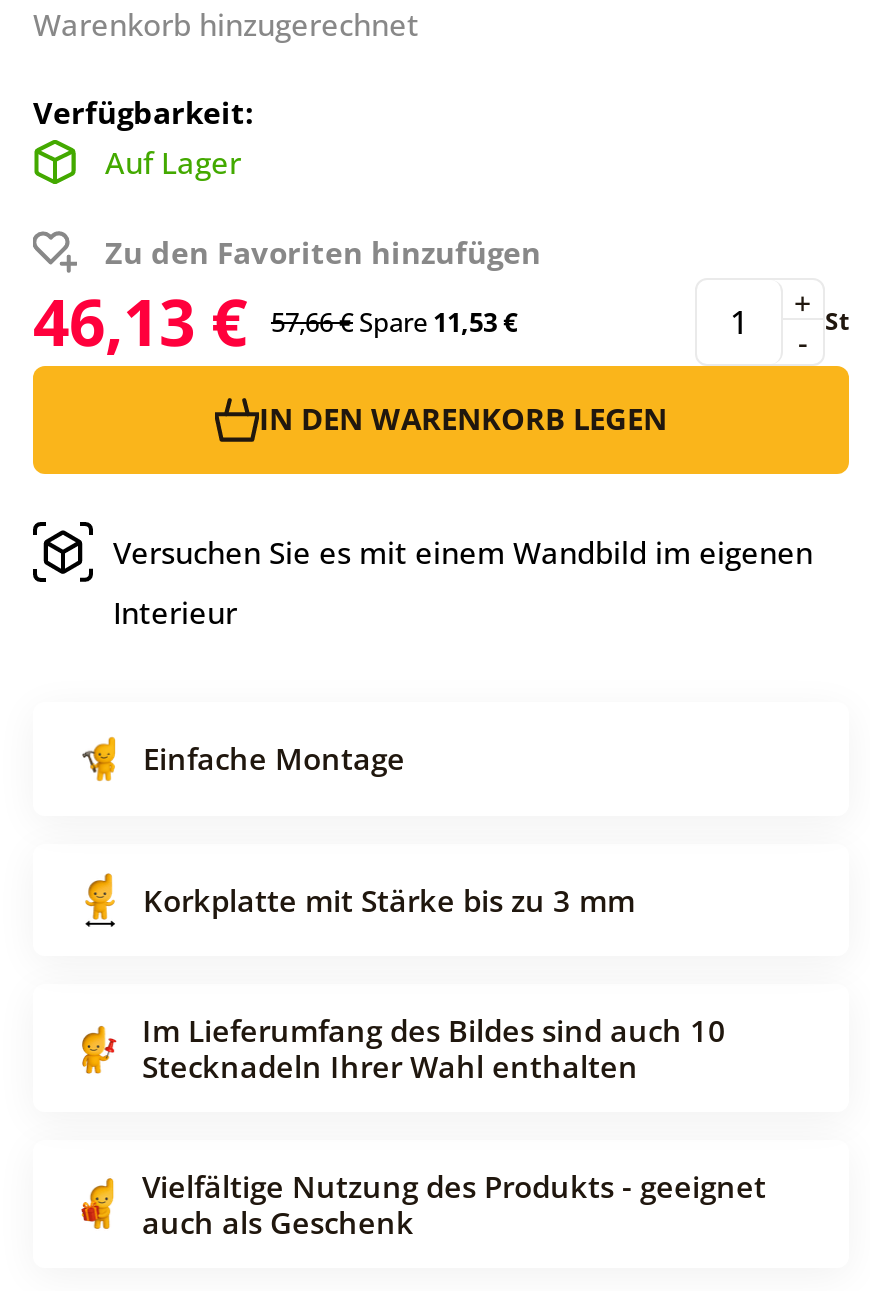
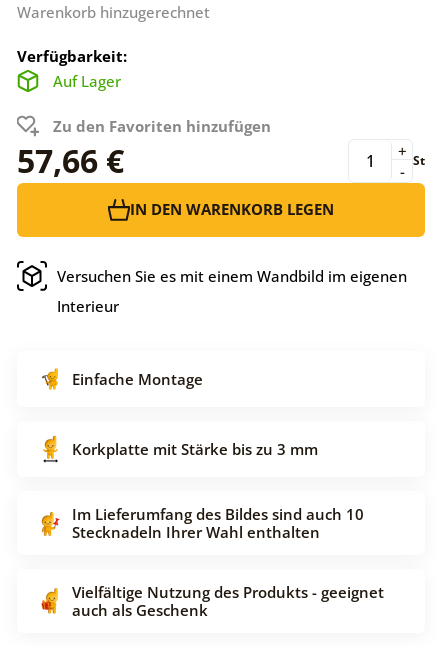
- 46,13 €
- 57,66 € Spare 11,53 €
+ 57,66 €
